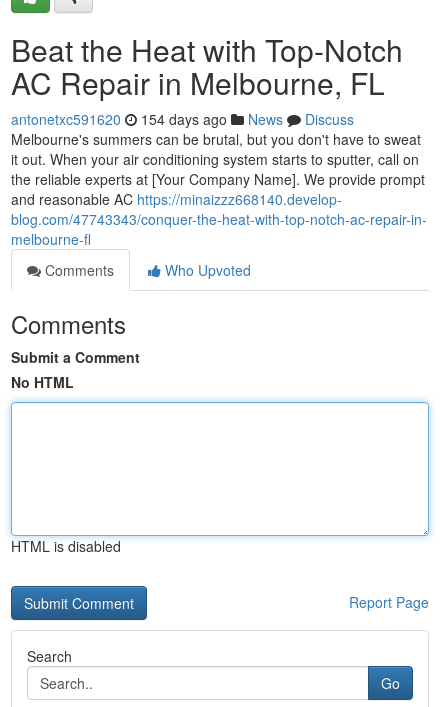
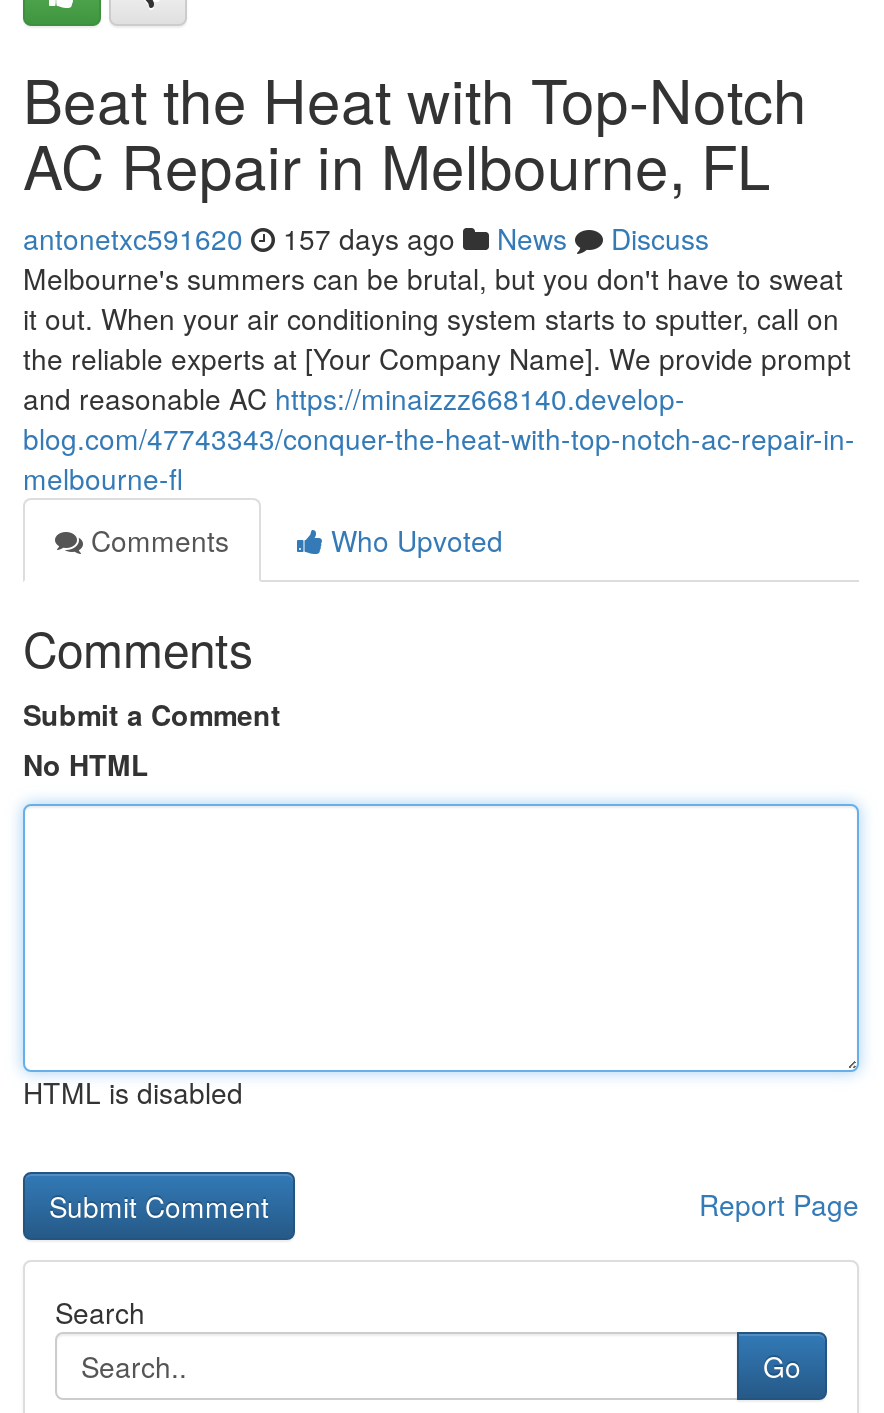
- antonetxc591620 154 days ago News Discuss
+ antonetxc591620 157 days ago News Discuss
